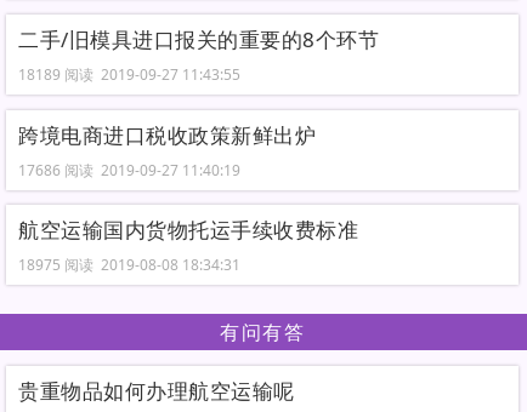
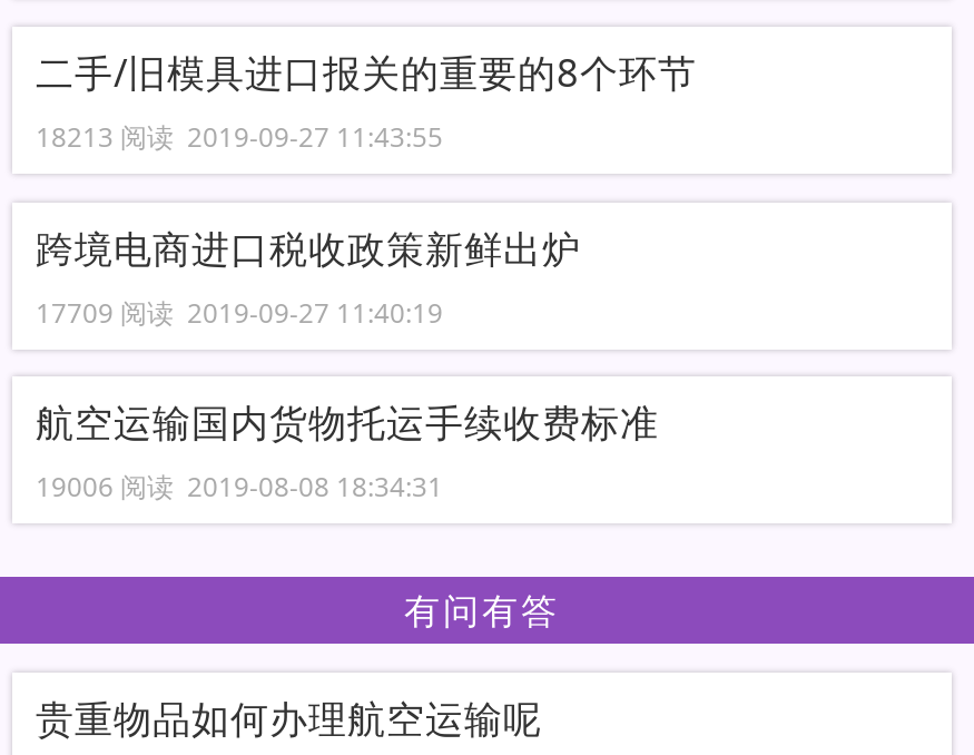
- 18189 阅读 2019-09-27 11:43:55
+ 18213 阅读 2019-09-27 11:43:55

- 17686 阅读 2019-09-27 11:40:19
+ 17709 阅读 2019-09-27 11:40:19

- 18975 阅读 2019-08-08 18:34:31
+ 19006 阅读 2019-08-08 18:34:31
